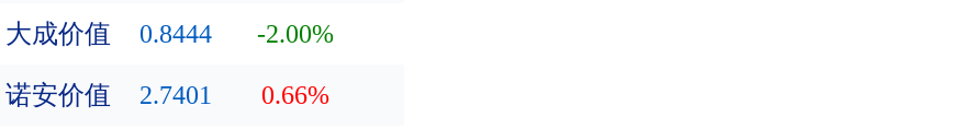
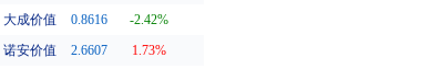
- 0.8444
+ 0.8616

- -2.00%
+ -2.42%

- 2.7401
+ 2.6607

- 0.66%
+ 1.73%
